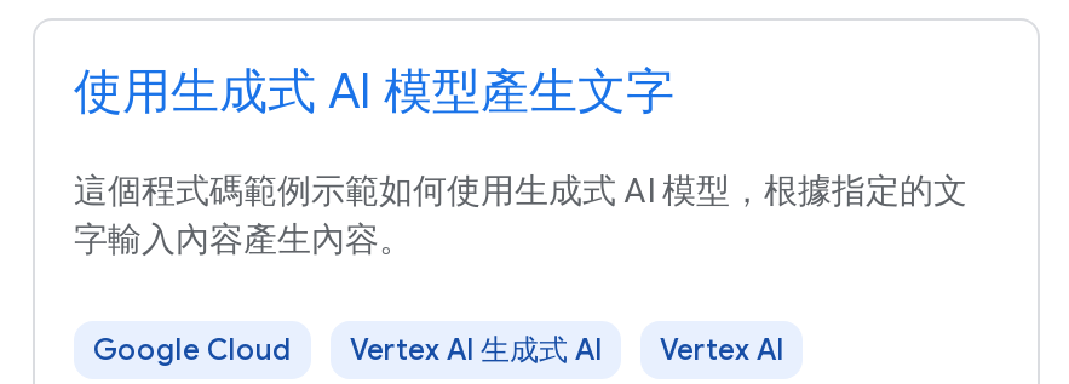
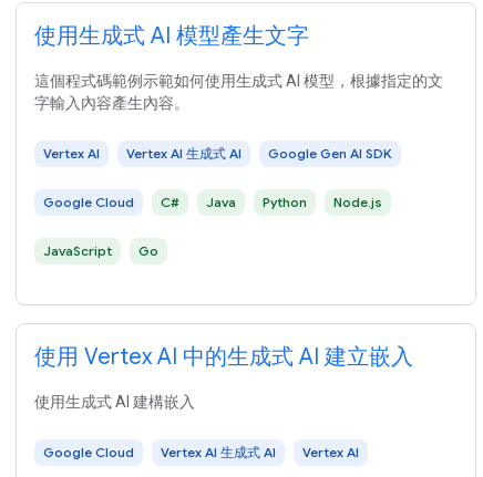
+ 使用 Vertex AI 中的生成式 AI 建立嵌入
+ 使用生成式 AI 建構嵌入

+ Vertex AI
+ Vertex AI 生成式 AI
+ Google Gen AI SDK
+ Google Cloud
+ C#
+ Java
+ Python
+ Node.js
+ JavaScript
+ Go
